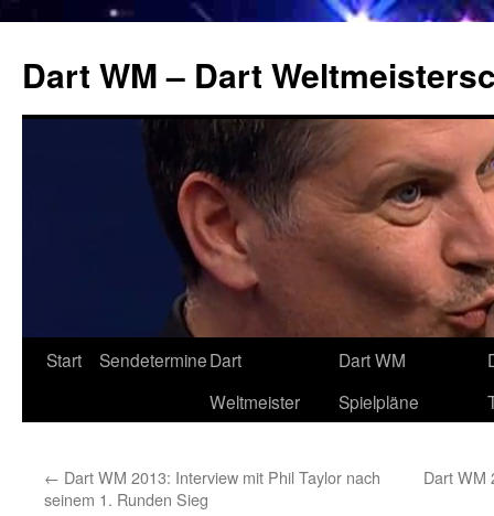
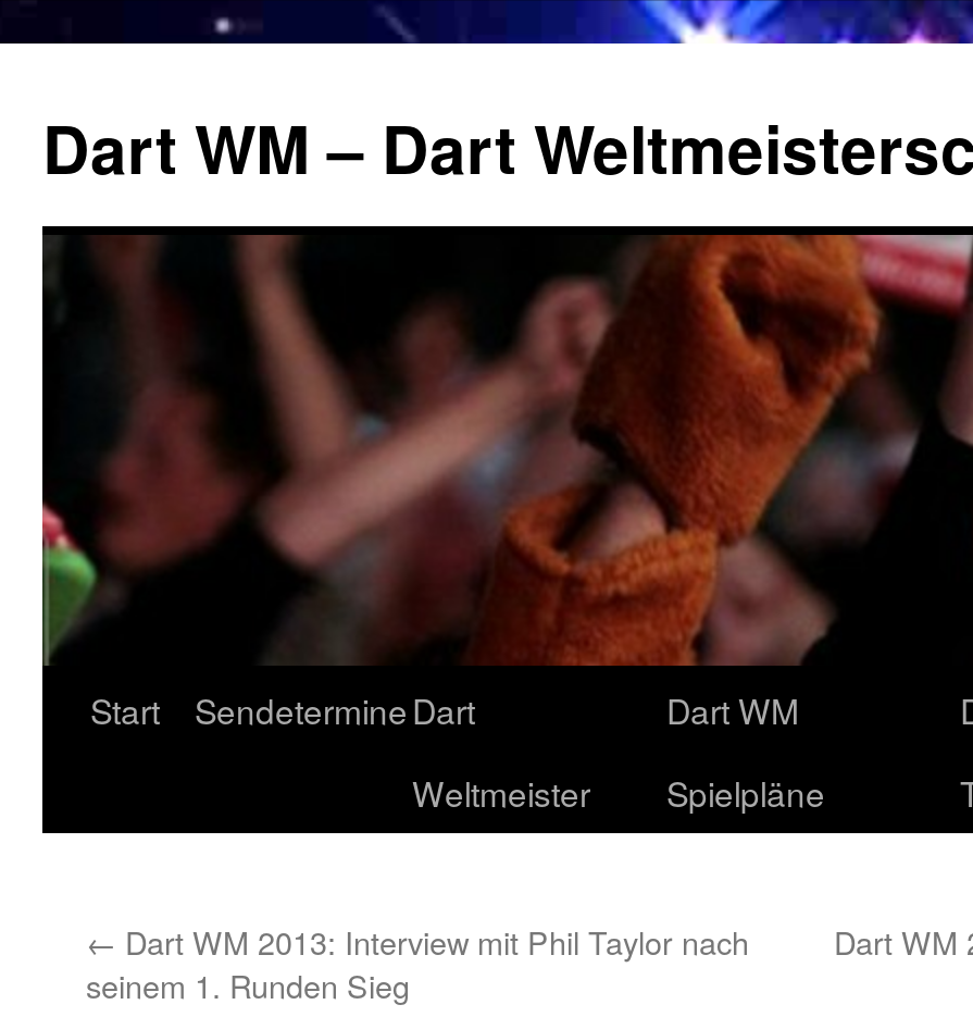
- [image]
+ [image]
